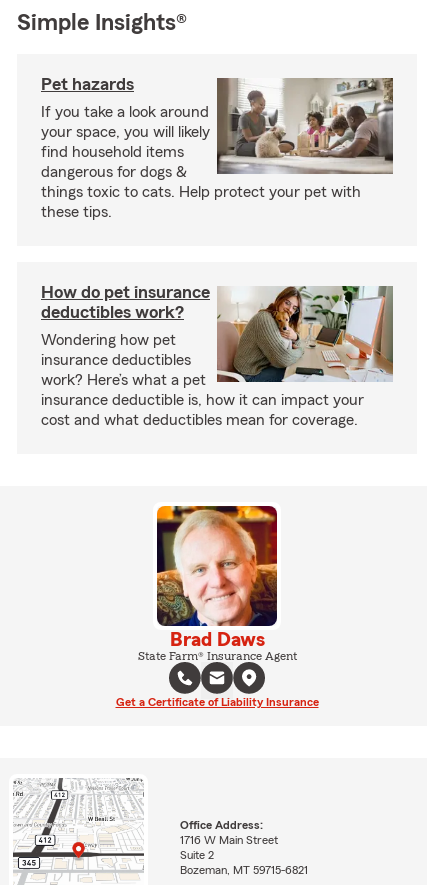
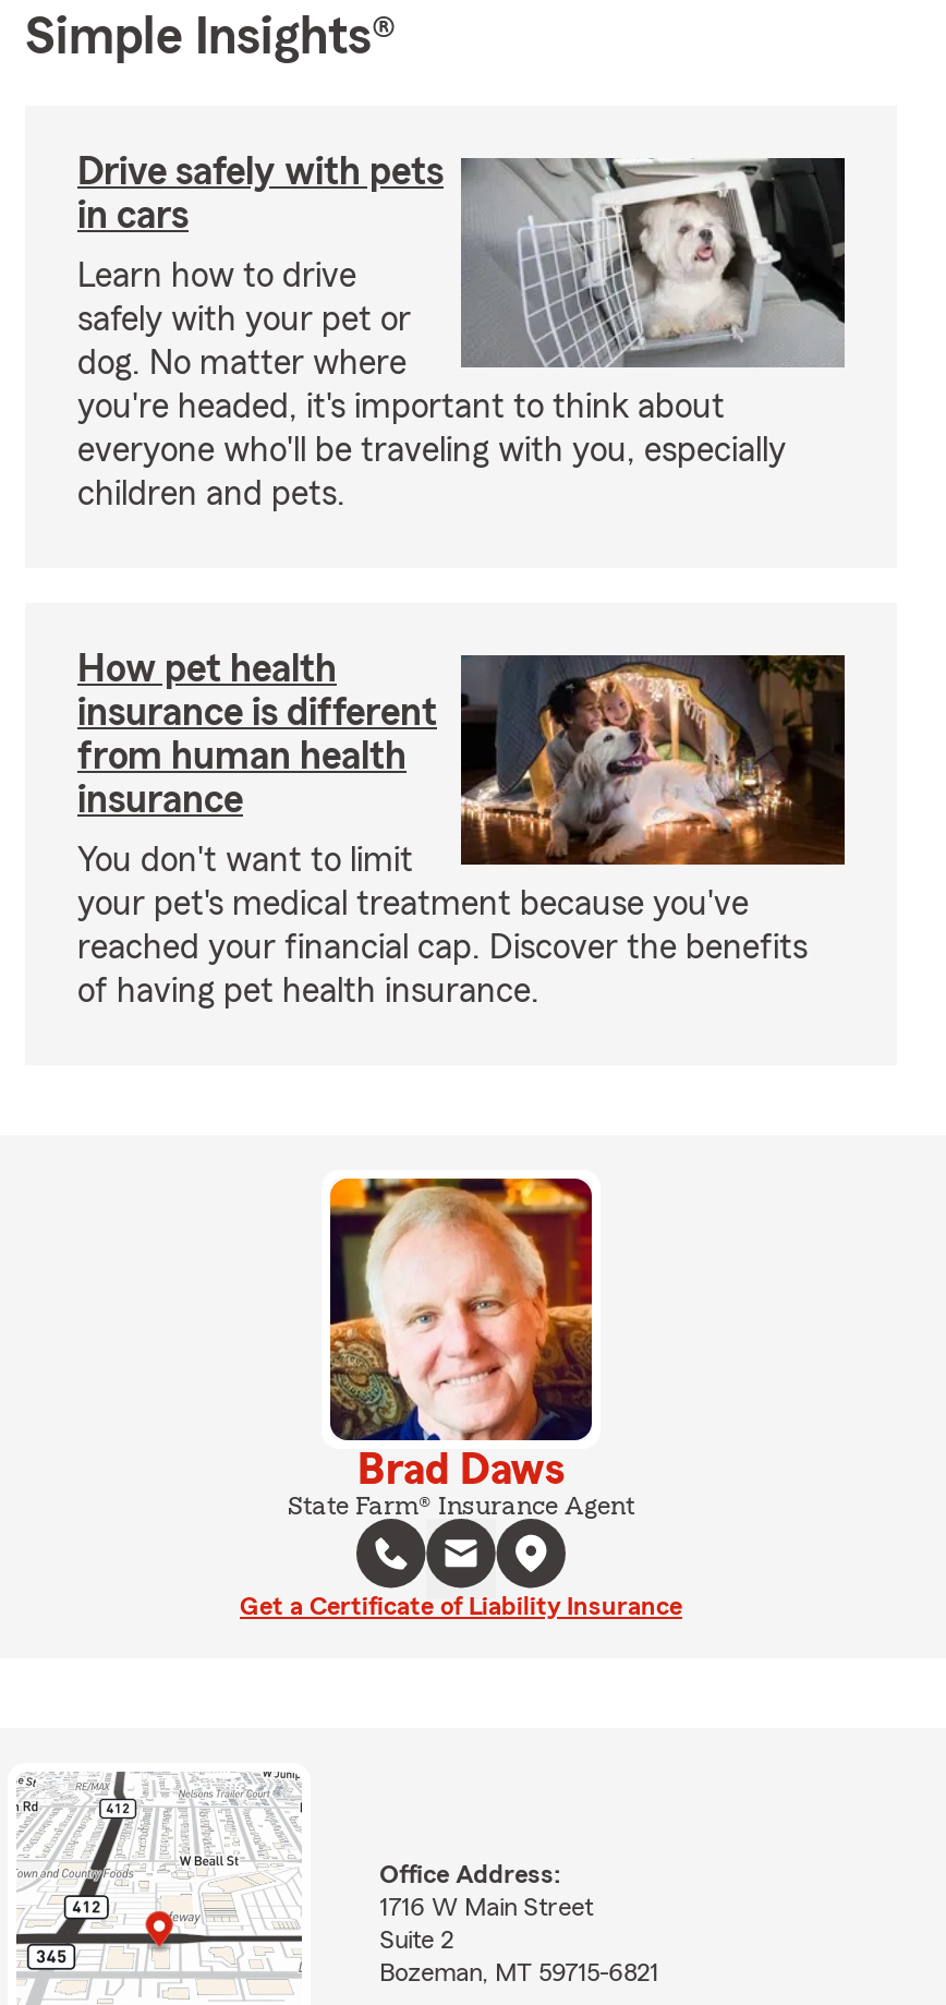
- Pet hazards
+ Drive safely with pets
+ in cars

- [image]
- If you take a look around
- your space, you will likely
- find household items
- dangerous for dogs &
- things toxic to cats. Help protect your pet with
- these tips.
+ [image]
+ Learn how to drive
+ safely with your pet or
+ dog. No matter where
+ you're headed, it's important to think about
+ everyone who'll be traveling with you, especially
+ children and pets.

- How do pet insurance
- deductibles work?
+ How pet health
+ insurance is different
+ from human health
+ insurance

- [image]
- Wondering how pet
- insurance deductibles
- work? Here’s what a pet
- insurance deductible is, how it can impact your
- cost and what deductibles mean for coverage.
+ [image]
+ You don't want to limit
+ your pet's medical treatment because you've
+ reached your financial cap. Discover the benefits
+ of having pet health insurance.
